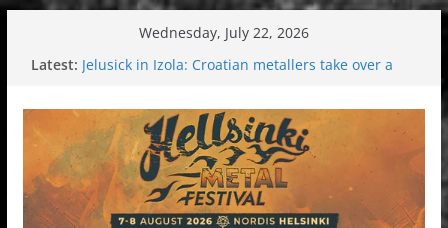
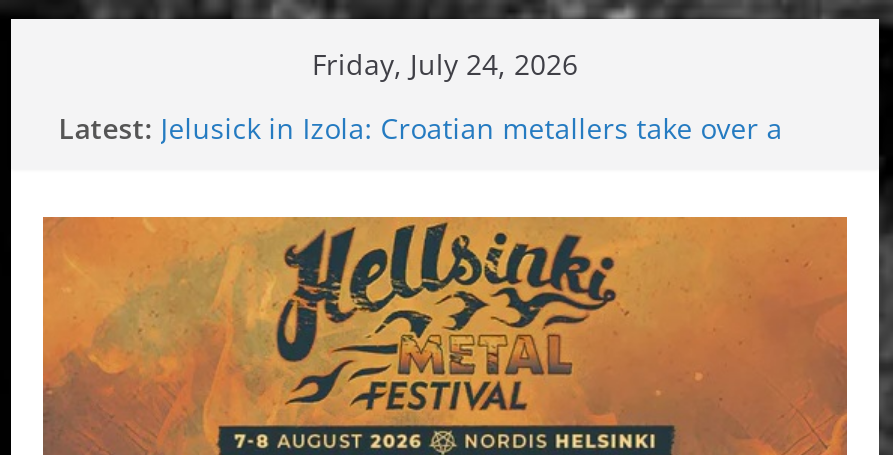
- Wednesday, July 22, 2026
+ Friday, July 24, 2026
